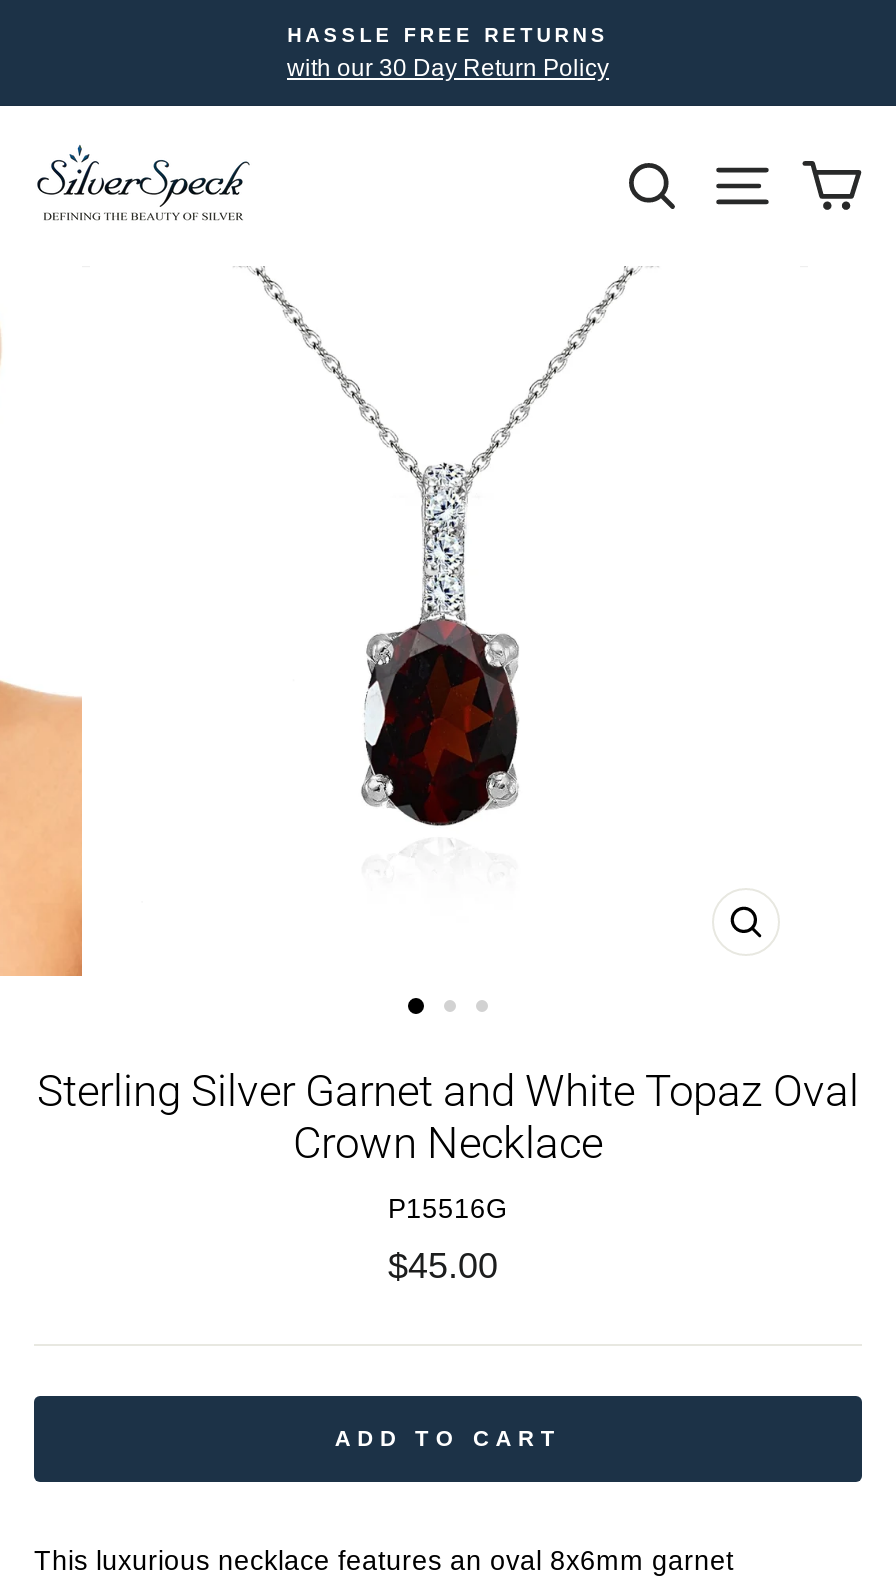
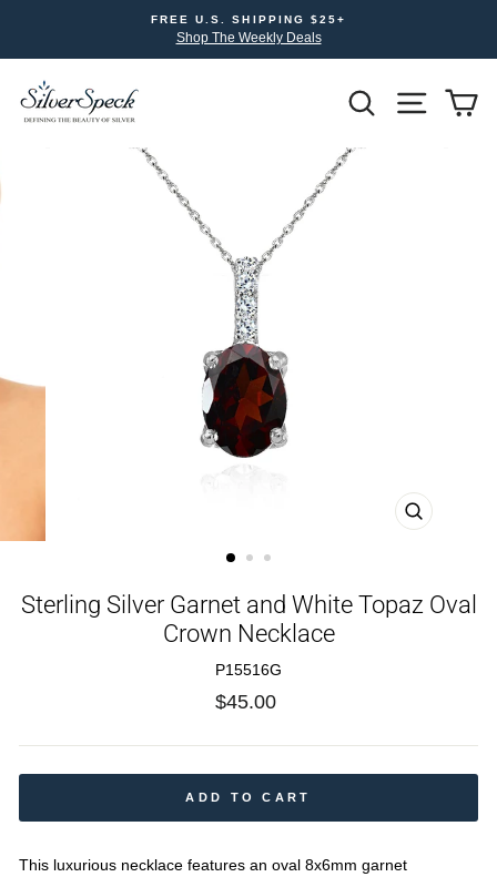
- HASSLE FREE RETURNS
- with our 30 Day Return Policy
+ FREE U.S. SHIPPING $25+
+ Shop The Weekly Deals
